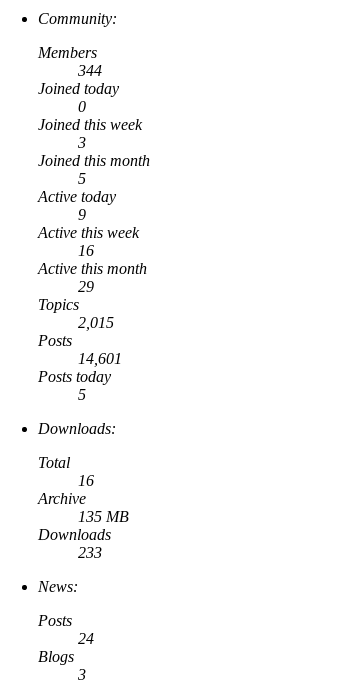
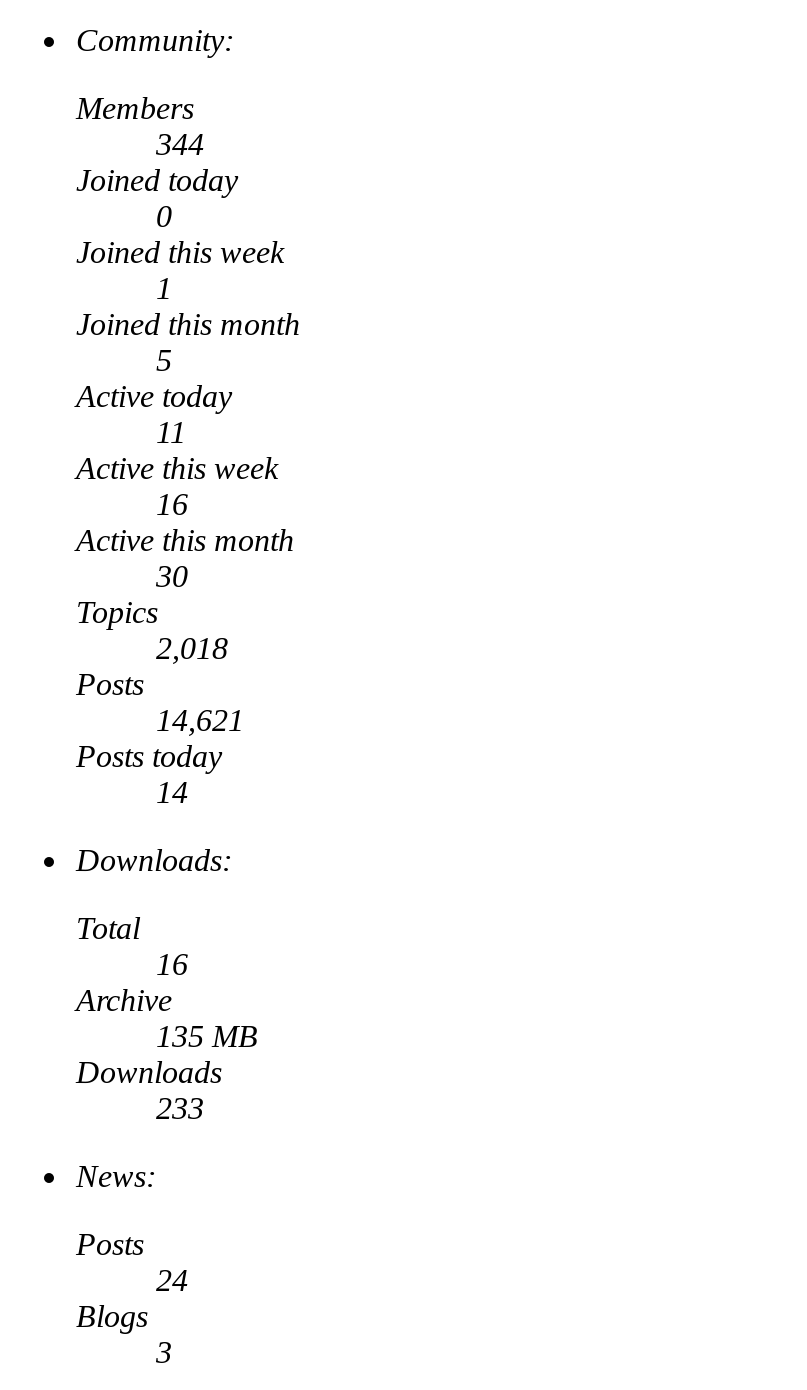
- 3
+ 1

- 9
+ 11

- 29
+ 30

- 2,015
+ 2,018

- 14,601
+ 14,621

- 5
+ 14
